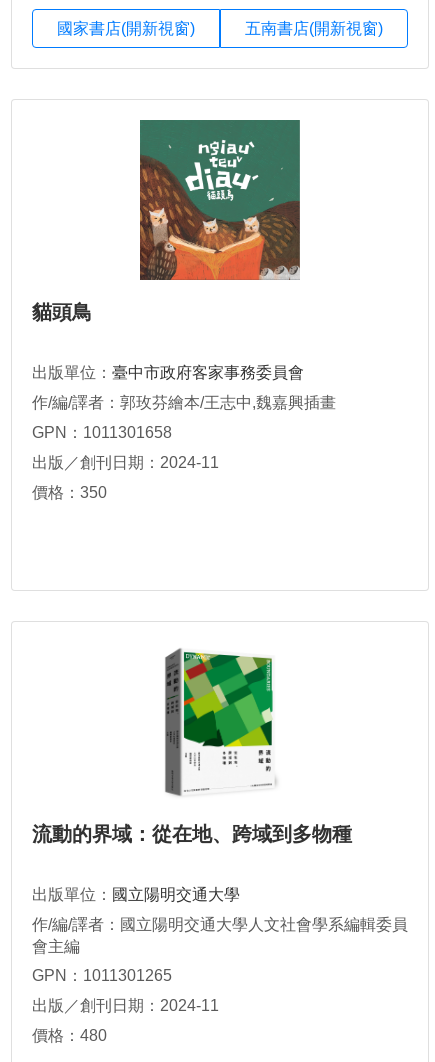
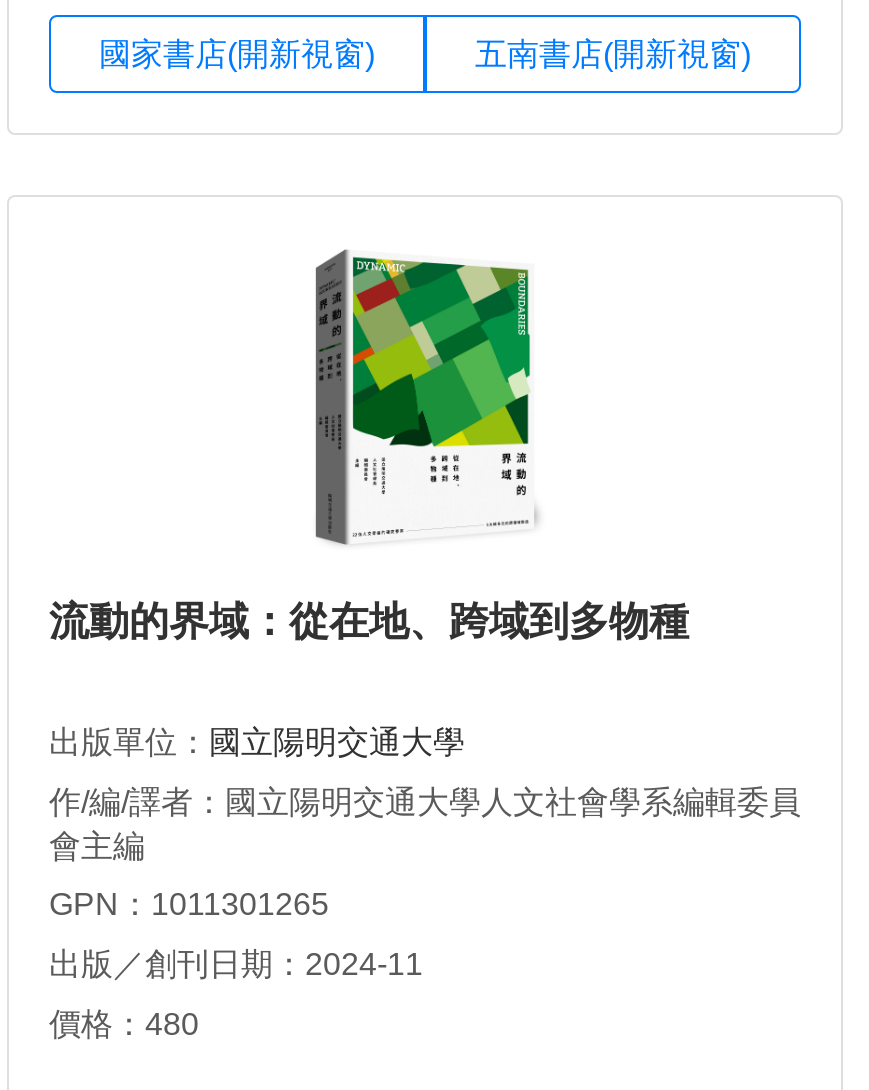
- [image]
- 貓頭鳥
- 出版單位：臺中市政府客家事務委員會
- 作/編/譯者：郭玫芬繪本/王志中,魏嘉興插畫
- GPN：1011301658
- 出版／創刊日期：2024-11
- 價格：350
